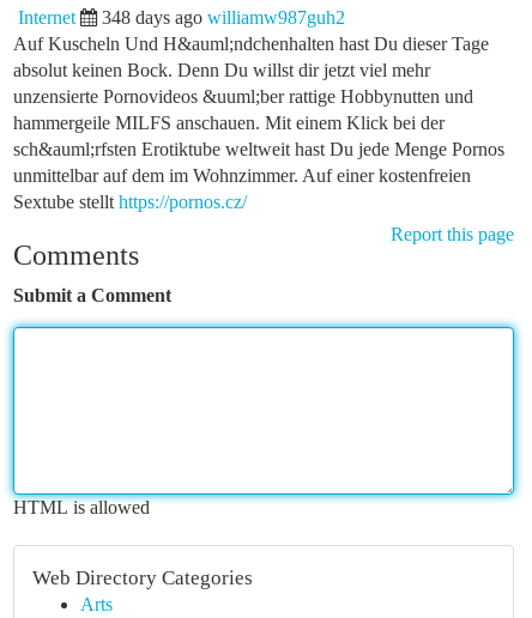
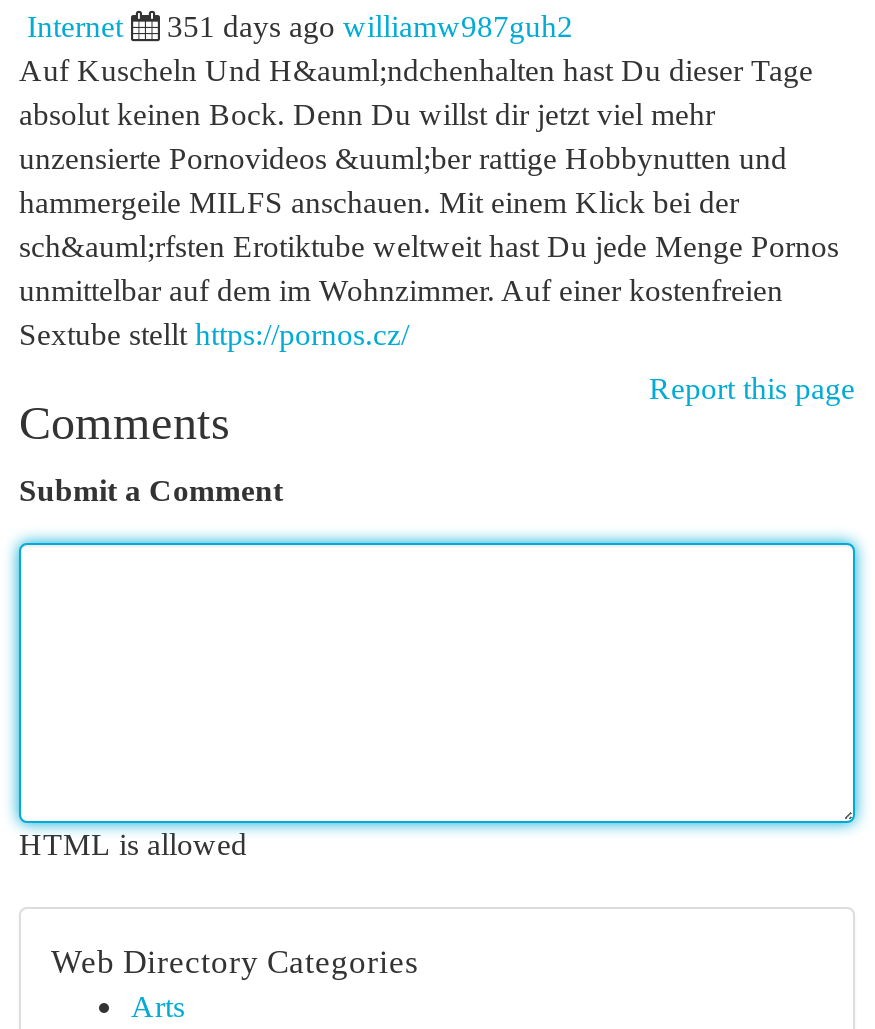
- 348 days ago williamw987guh2
+ 351 days ago williamw987guh2
